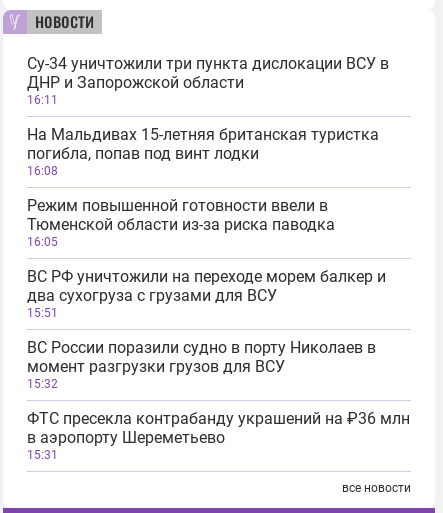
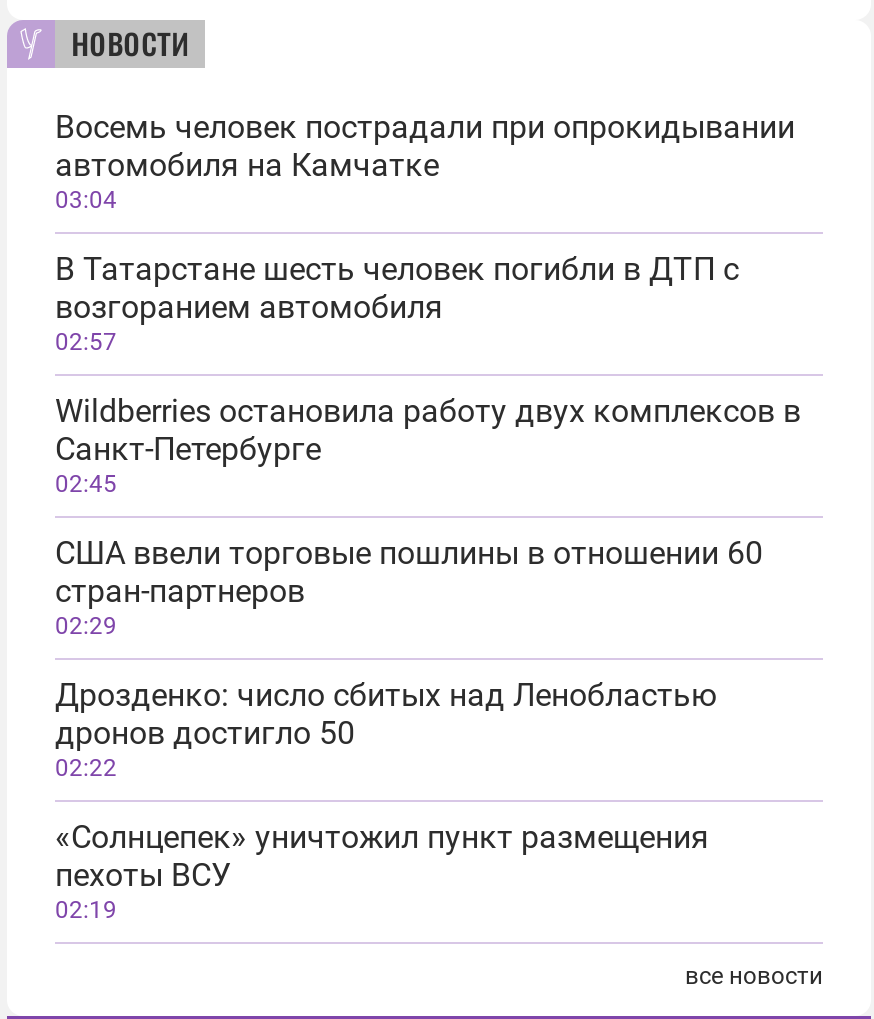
- Су-34 уничтожили три пункта дислокации ВСУ в
- ДНР и Запорожской области
- 16:11
+ Восемь человек пострадали при опрокидывании
+ автомобиля на Камчатке
+ 03:04

- На Мальдивах 15-летняя британская туристка
- погибла, попав под винт лодки
- 16:08
+ В Татарстане шесть человек погибли в ДТП с
+ возгоранием автомобиля
+ 02:57

- Режим повышенной готовности ввели в
- Тюменской области из-за риска паводка
- 16:05
+ Wildberries остановила работу двух комплексов в
+ Санкт-Петербурге
+ 02:45

- ВС РФ уничтожили на переходе морем балкер и
- два сухогруза с грузами для ВСУ
- 15:51
+ США ввели торговые пошлины в отношении 60
+ стран-партнеров
+ 02:29

- ВС России поразили судно в порту Николаев в
- момент разгрузки грузов для ВСУ
- 15:32
+ Дрозденко: число сбитых над Ленобластью
+ дронов достигло 50
+ 02:22

- ФТС пресекла контрабанду украшений на ₽36 млн
- в аэропорту Шереметьево
- 15:31
+ «Солнцепек» уничтожил пункт размещения
+ пехоты ВСУ
+ 02:19
